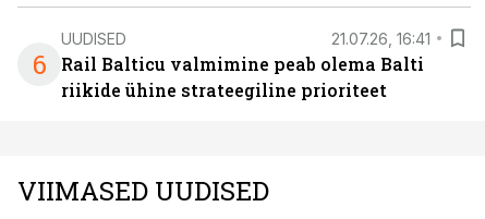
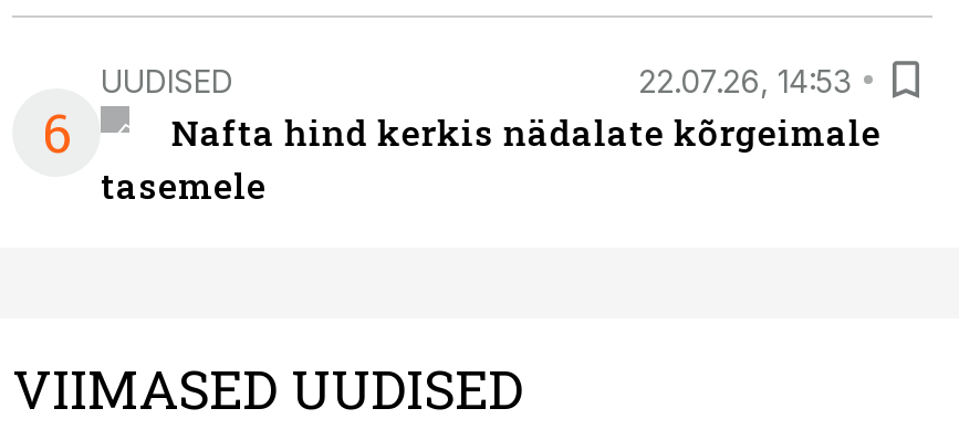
- 21.07.26, 16:41
- Rail Balticu valmimine peab olema Balti
- riikide ühine strateegiline prioriteet
+ 22.07.26, 14:53
+ Nafta hind kerkis nädalate kõrgeimale
+ tasemele
